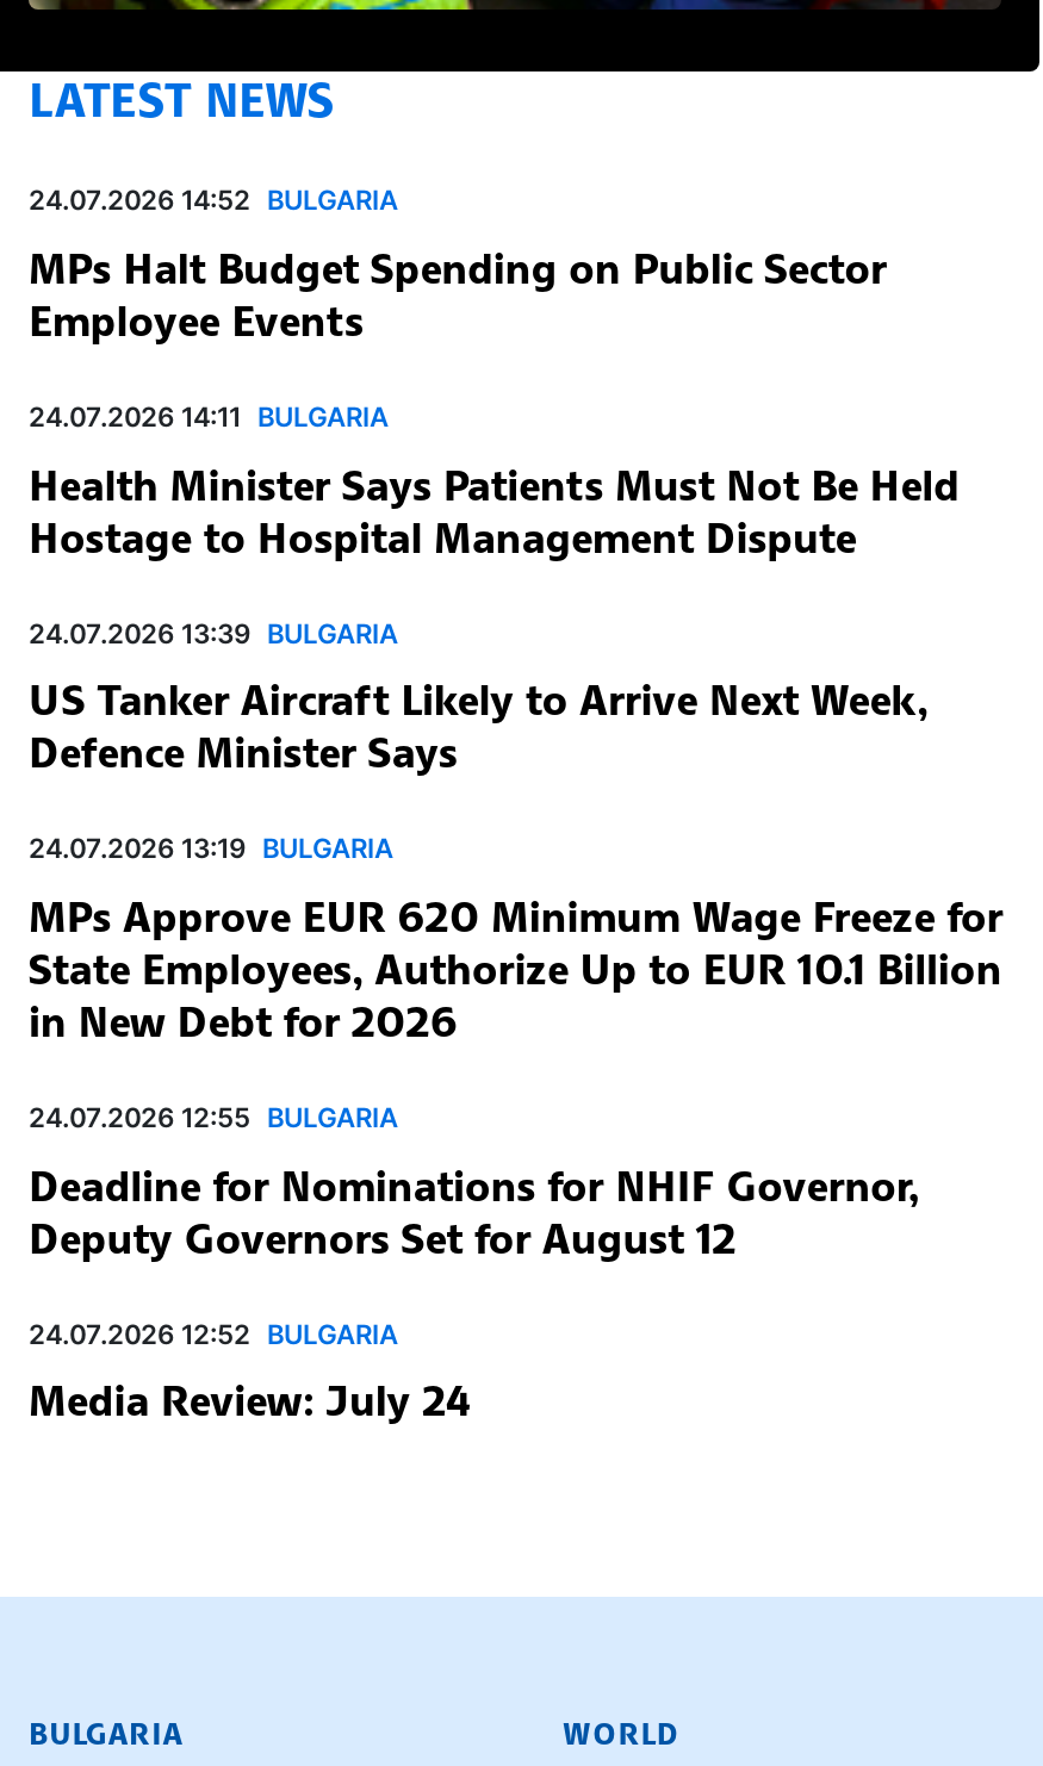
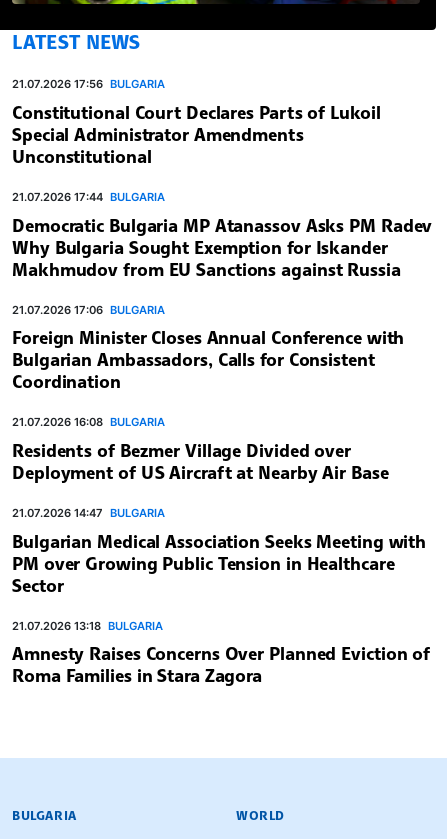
- 24.07.2026 14:52 BULGARIA
- MPs Halt Budget Spending on Public Sector
- Employee Events
+ 21.07.2026 17:56 BULGARIA
+ Constitutional Court Declares Parts of Lukoil
+ Special Administrator Amendments
+ Unconstitutional

- 24.07.2026 14:11 BULGARIA
- Health Minister Says Patients Must Not Be Held
- Hostage to Hospital Management Dispute
+ 21.07.2026 17:44 BULGARIA
+ Democratic Bulgaria MP Atanassov Asks PM Radev
+ Why Bulgaria Sought Exemption for Iskander
+ Makhmudov from EU Sanctions against Russia

- 24.07.2026 13:39 BULGARIA
- US Tanker Aircraft Likely to Arrive Next Week,
- Defence Minister Says
+ 21.07.2026 17:06 BULGARIA
+ Foreign Minister Closes Annual Conference with
+ Bulgarian Ambassadors, Calls for Consistent
+ Coordination

- 24.07.2026 13:19 BULGARIA
- MPs Approve EUR 620 Minimum Wage Freeze for
- State Employees, Authorize Up to EUR 10.1 Billion
- in New Debt for 2026
+ 21.07.2026 16:08 BULGARIA
+ Residents of Bezmer Village Divided over
+ Deployment of US Aircraft at Nearby Air Base

- 24.07.2026 12:55 BULGARIA
- Deadline for Nominations for NHIF Governor,
- Deputy Governors Set for August 12
+ 21.07.2026 14:47 BULGARIA
+ Bulgarian Medical Association Seeks Meeting with
+ PM over Growing Public Tension in Healthcare
+ Sector

- 24.07.2026 12:52 BULGARIA
- Media Review: July 24
+ 21.07.2026 13:18 BULGARIA
+ Amnesty Raises Concerns Over Planned Eviction of
+ Roma Families in Stara Zagora
